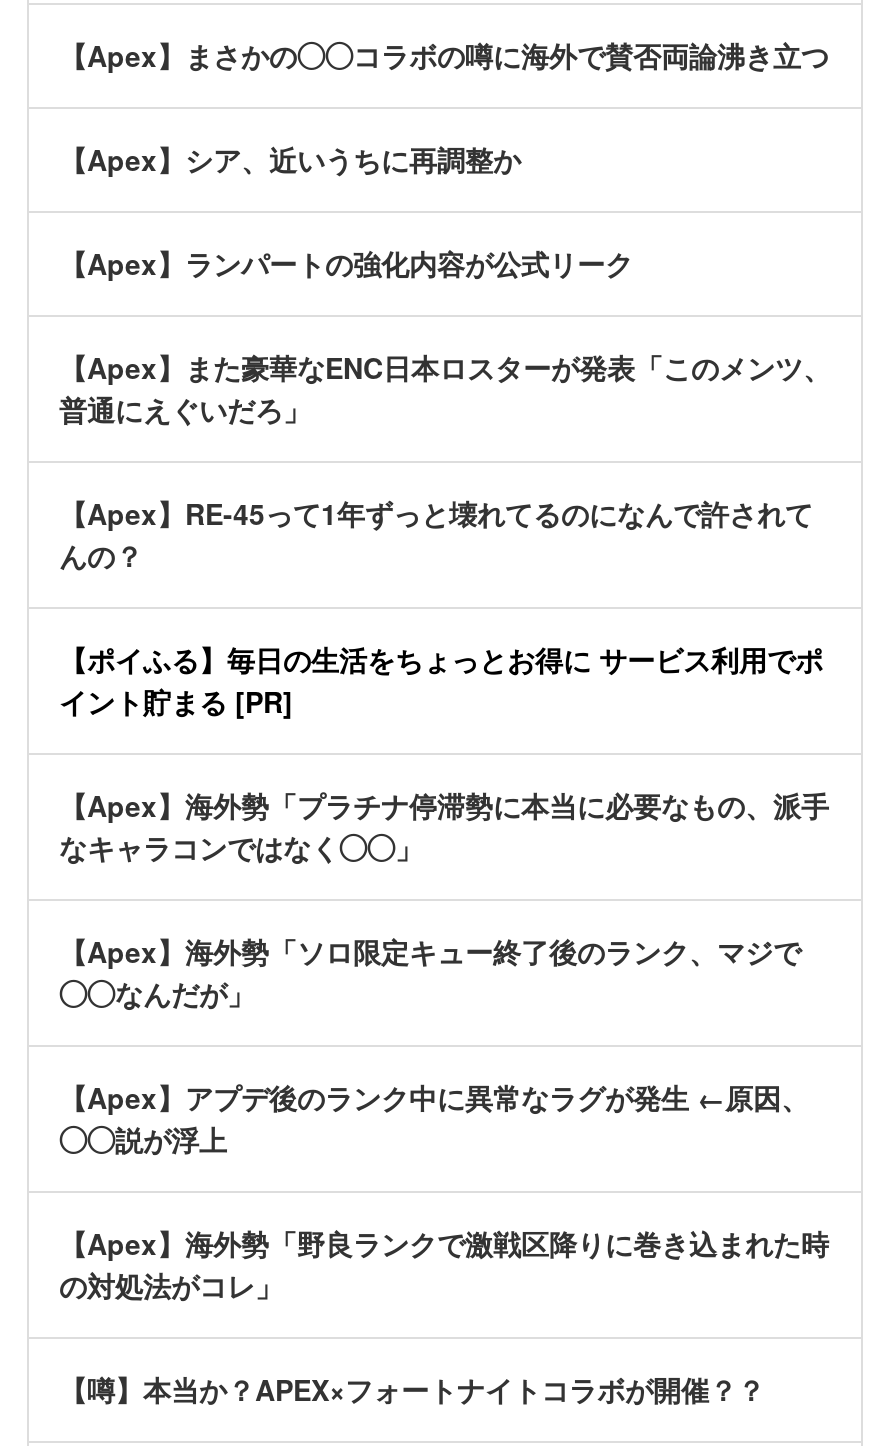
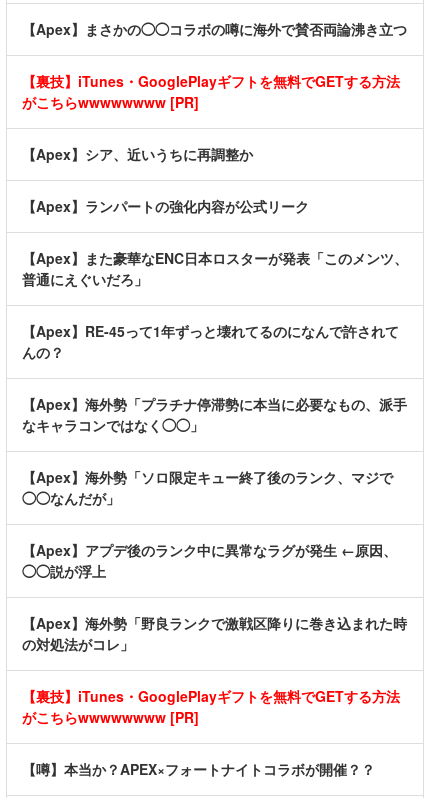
+ 【裏技】iTunes・GooglePlayギフトを無料でGETする方法
+ がこちらwwwwwwww [PR]

- 【ポイふる】毎日の生活をちょっとお得に サービス利用でポ
- イント貯まる [PR]

+ 【裏技】iTunes・GooglePlayギフトを無料でGETする方法
+ がこちらwwwwwwww [PR]
